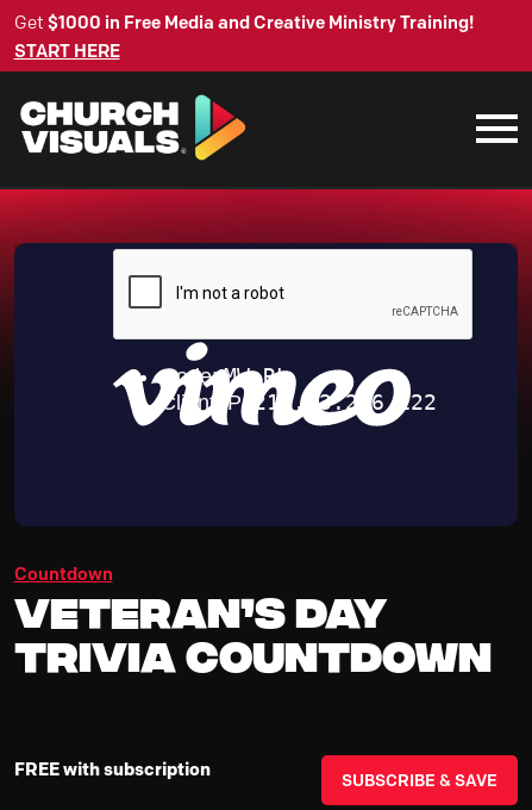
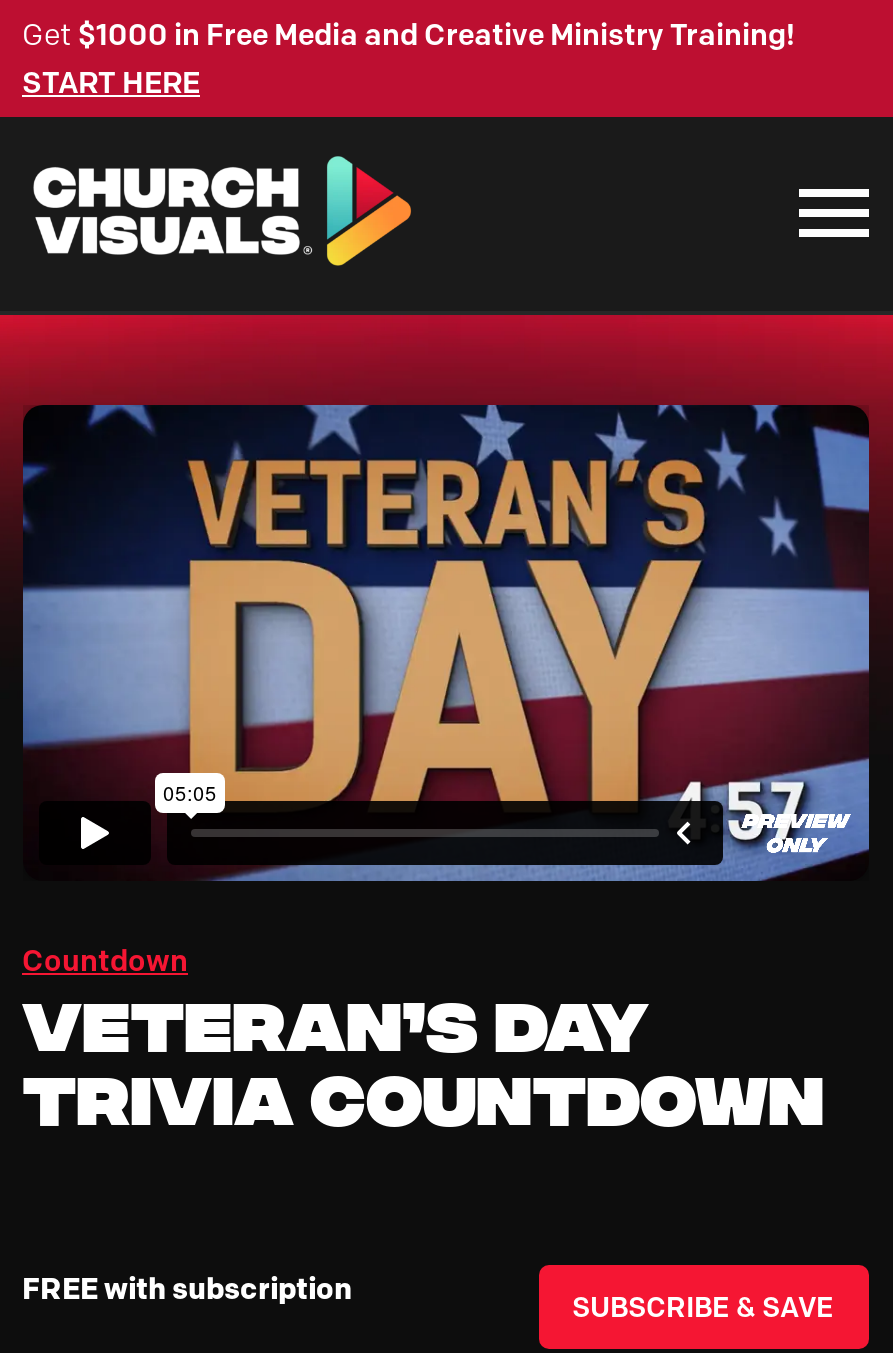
- [image]
+ [image]
